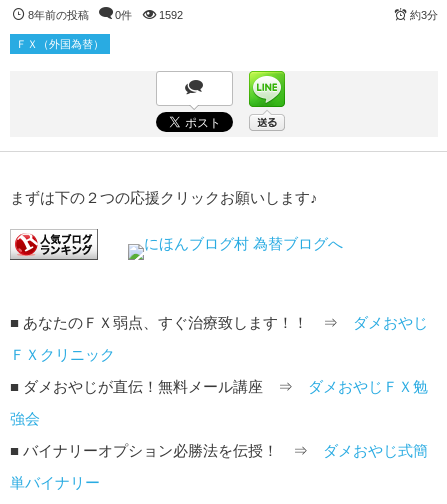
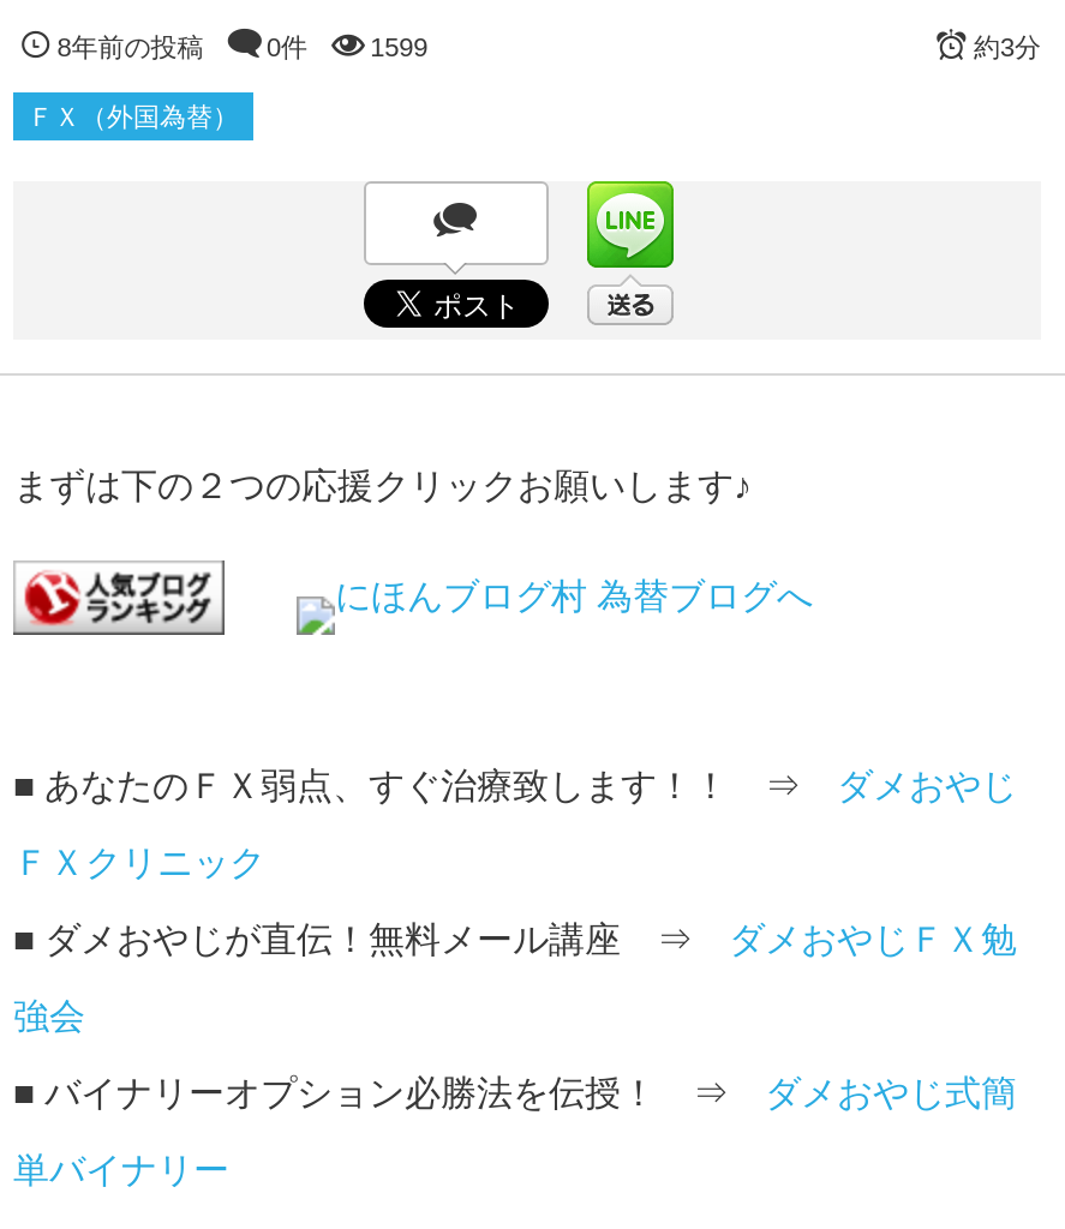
- 1592
+ 1599
